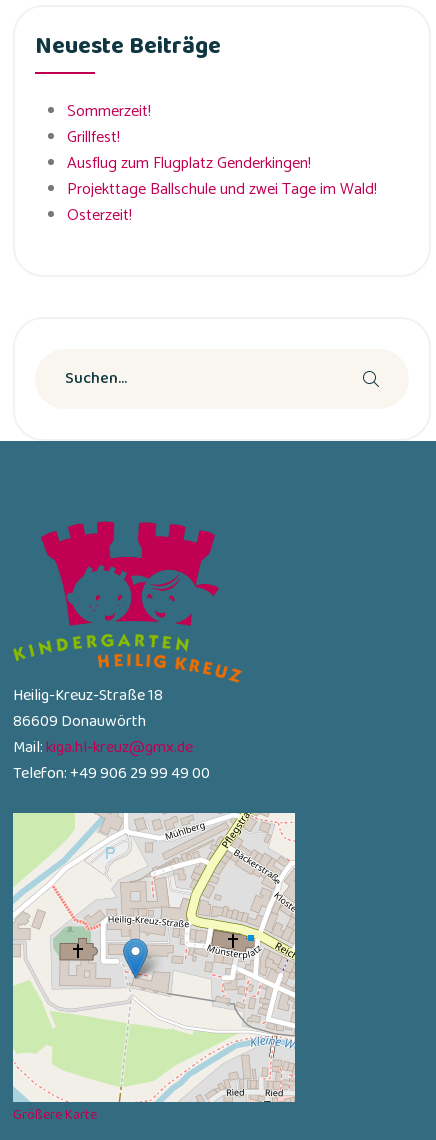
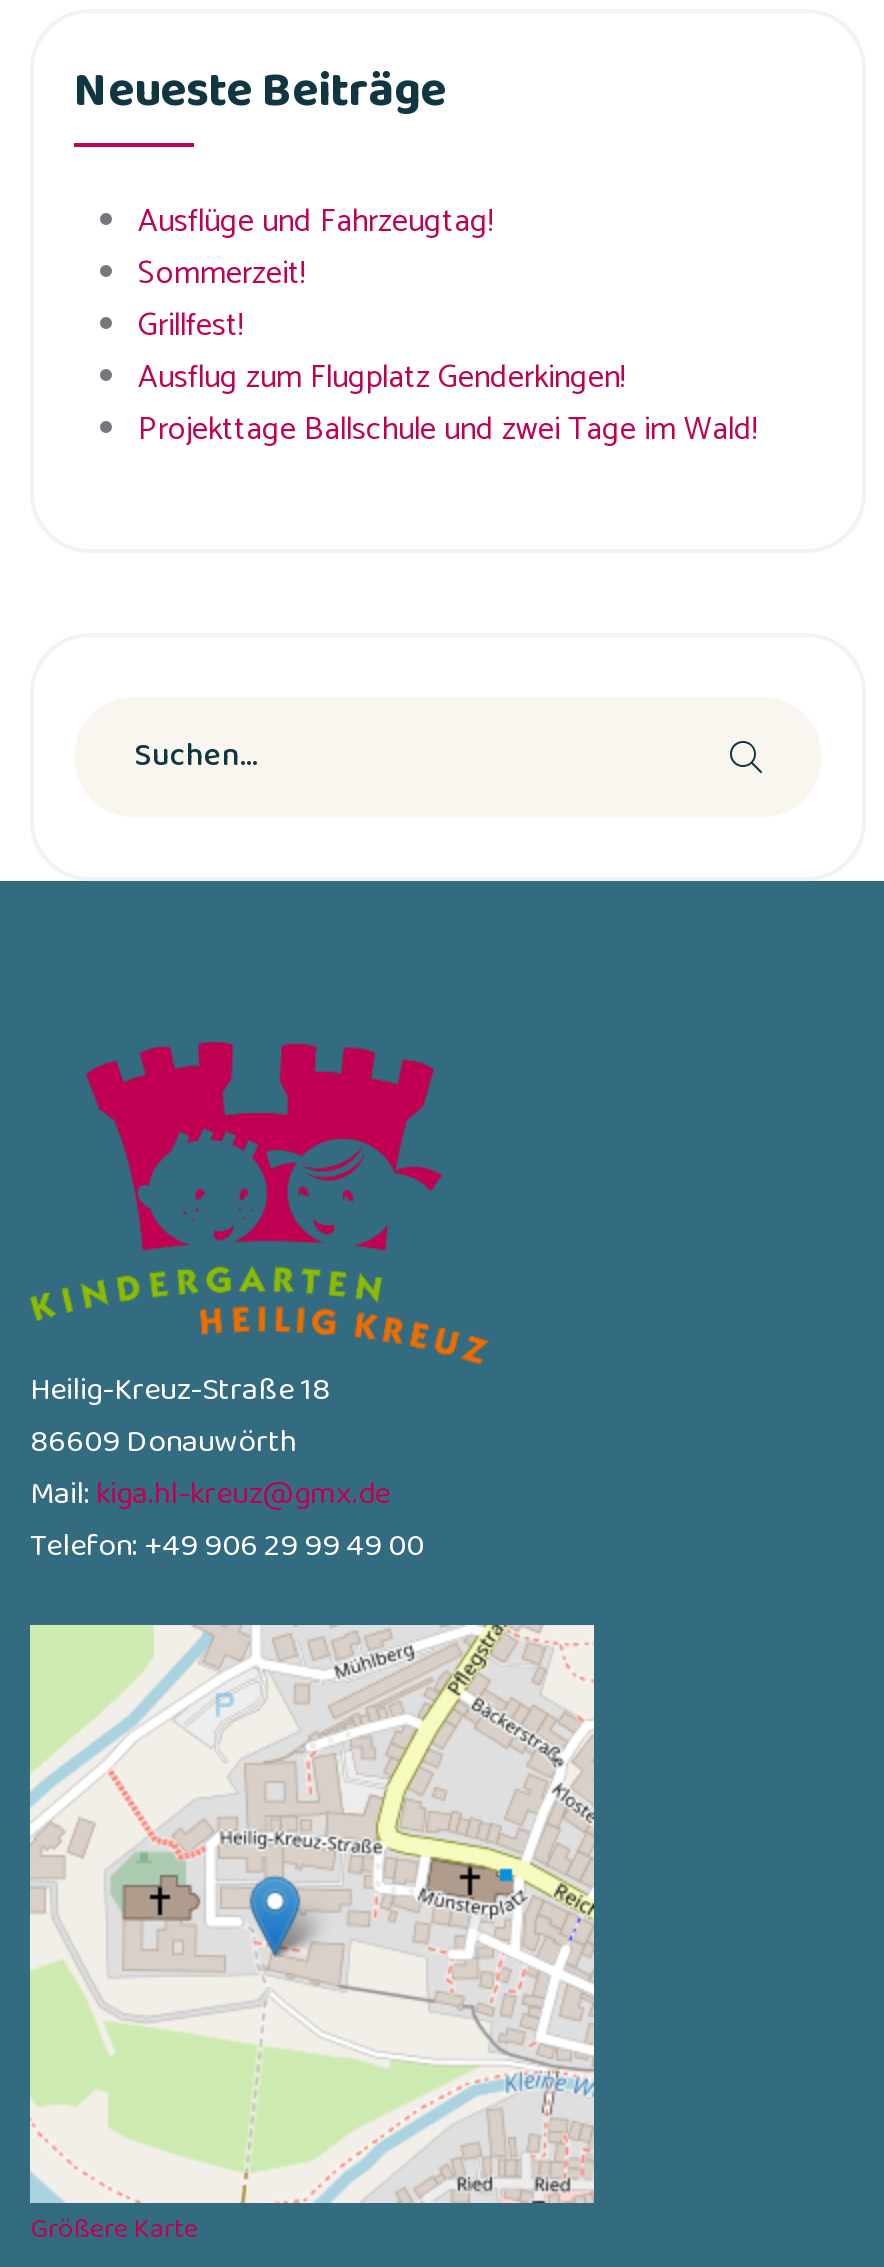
+ Ausflüge und Fahrzeugtag!

moved down: Sommerzeit! | Ausflug zum Flugplatz Genderkingen! | Projekttage Ballschule und zwei Tage im Wald!

- Osterzeit!
